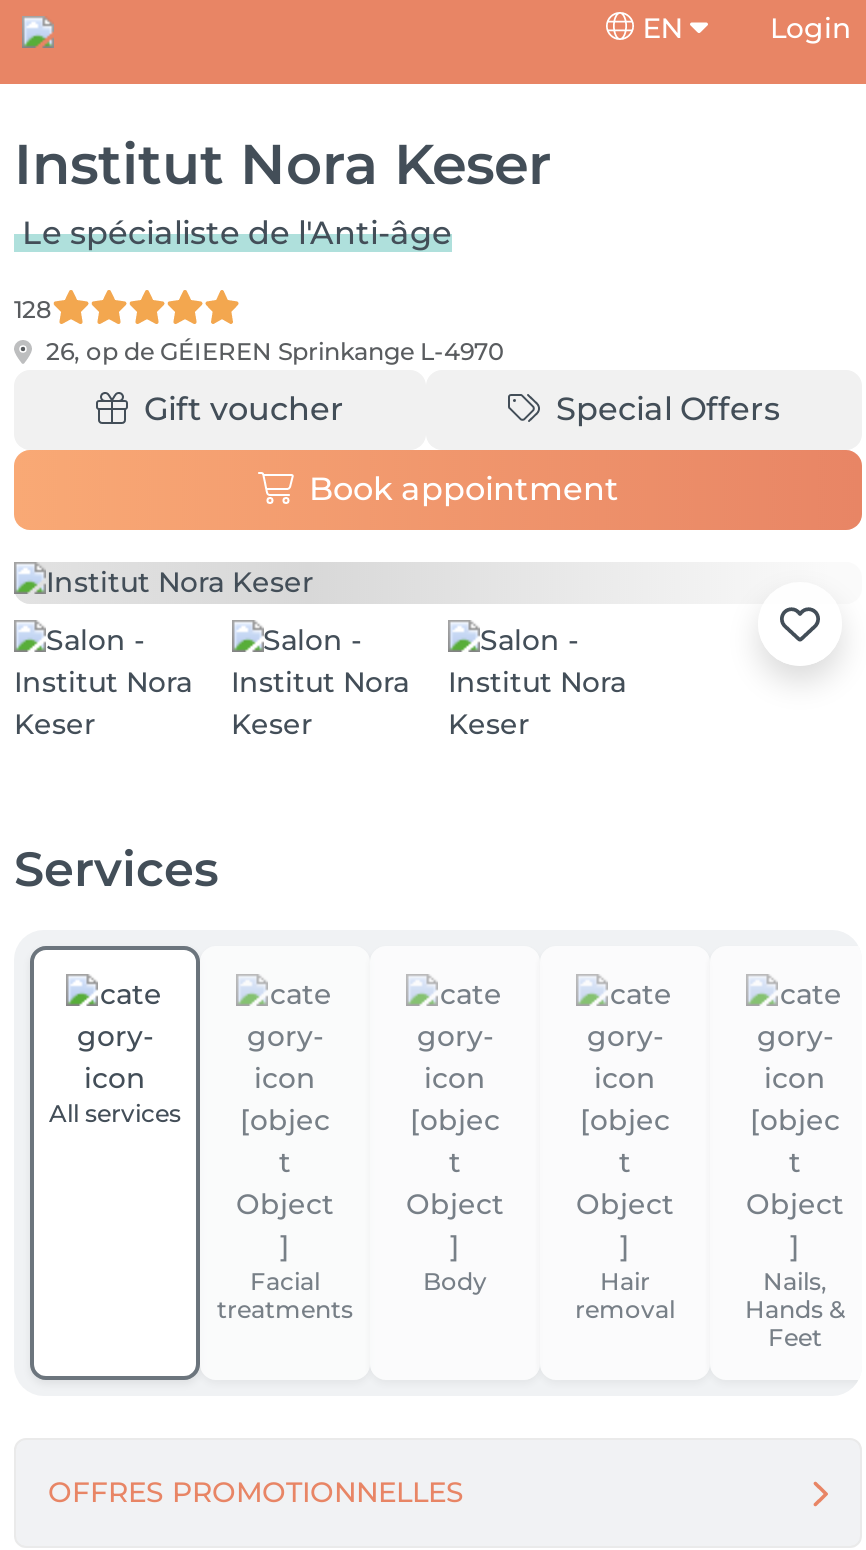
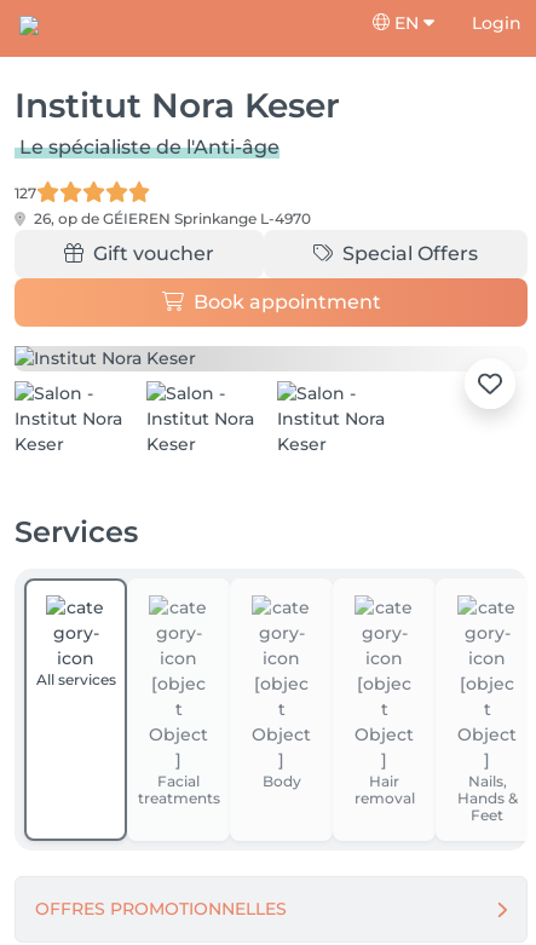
- 128
+ 127
